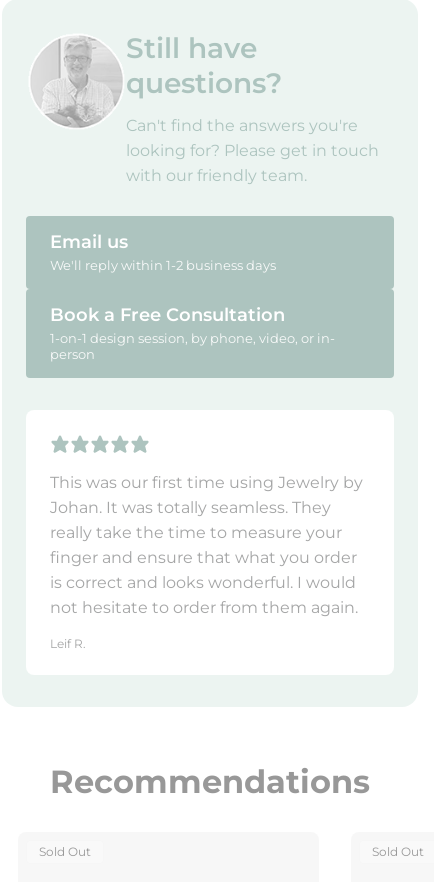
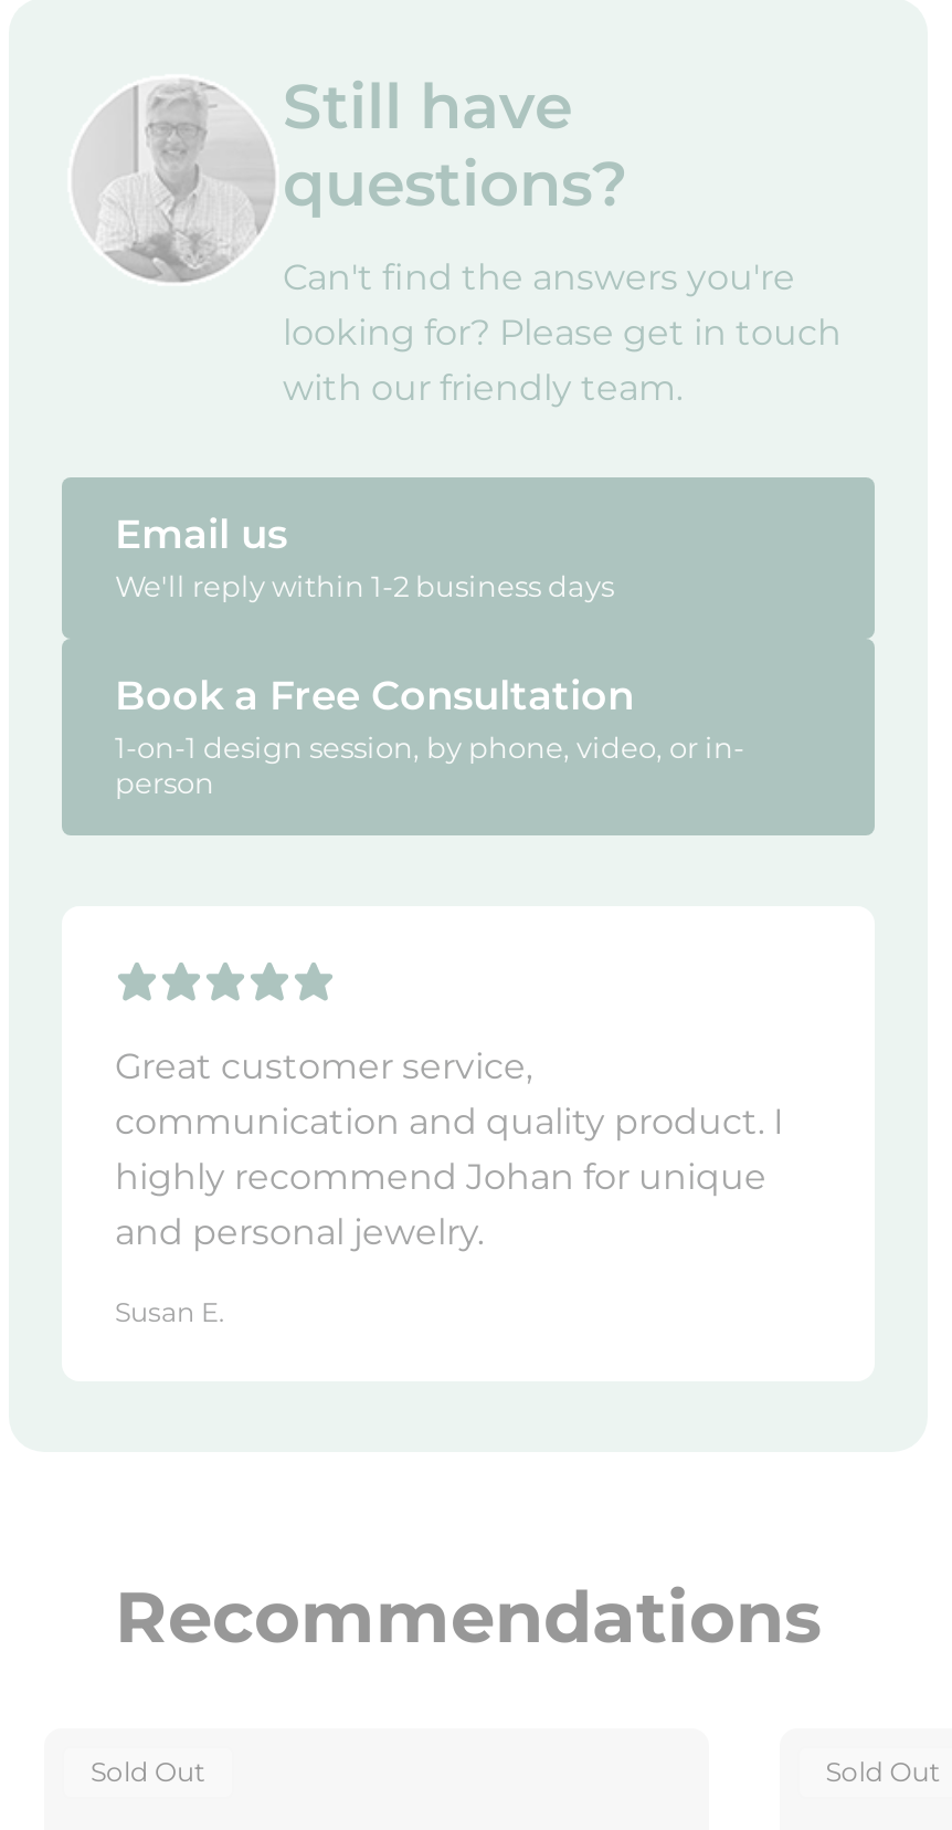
- This was our first time using Jewelry by
- Johan. It was totally seamless. They
- really take the time to measure your
- finger and ensure that what you order
- is correct and looks wonderful. I would
- not hesitate to order from them again.
+ Great customer service,
+ communication and quality product. I
+ highly recommend Johan for unique
+ and personal jewelry.

- Leif R.
+ Susan E.
